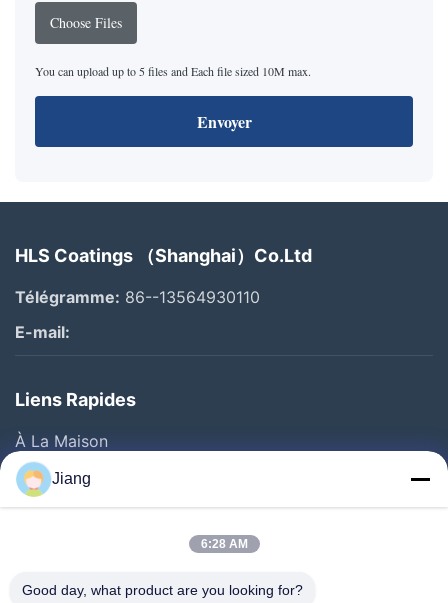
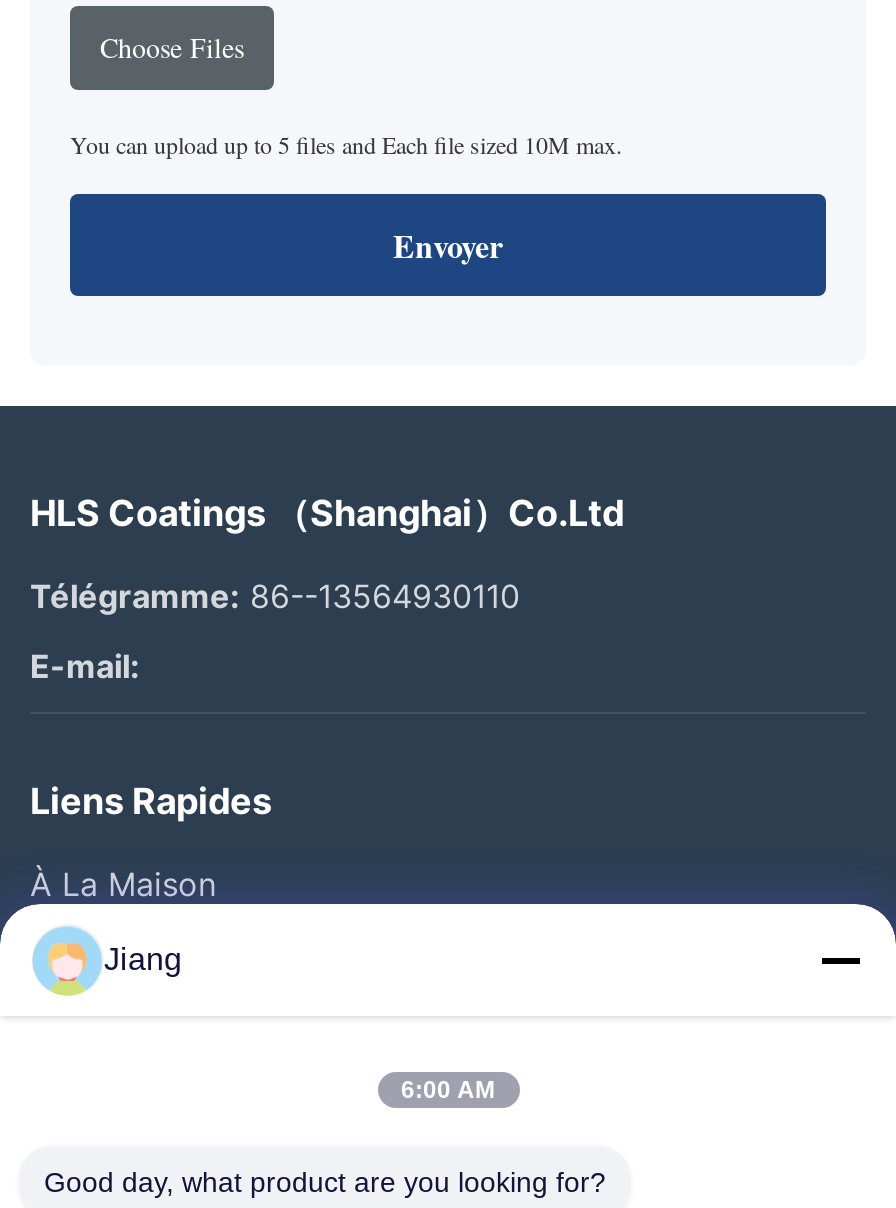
- 6:28 AM
+ 6:00 AM
